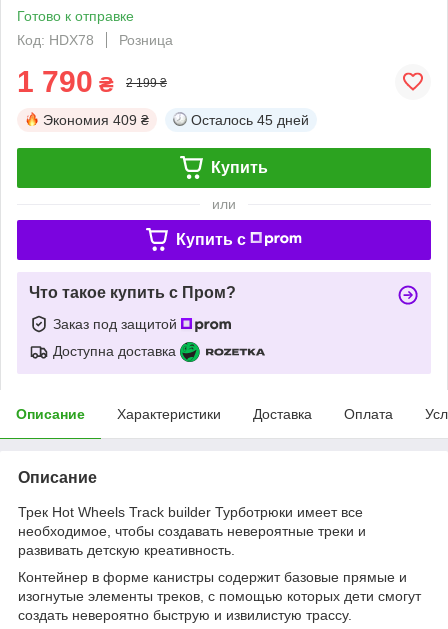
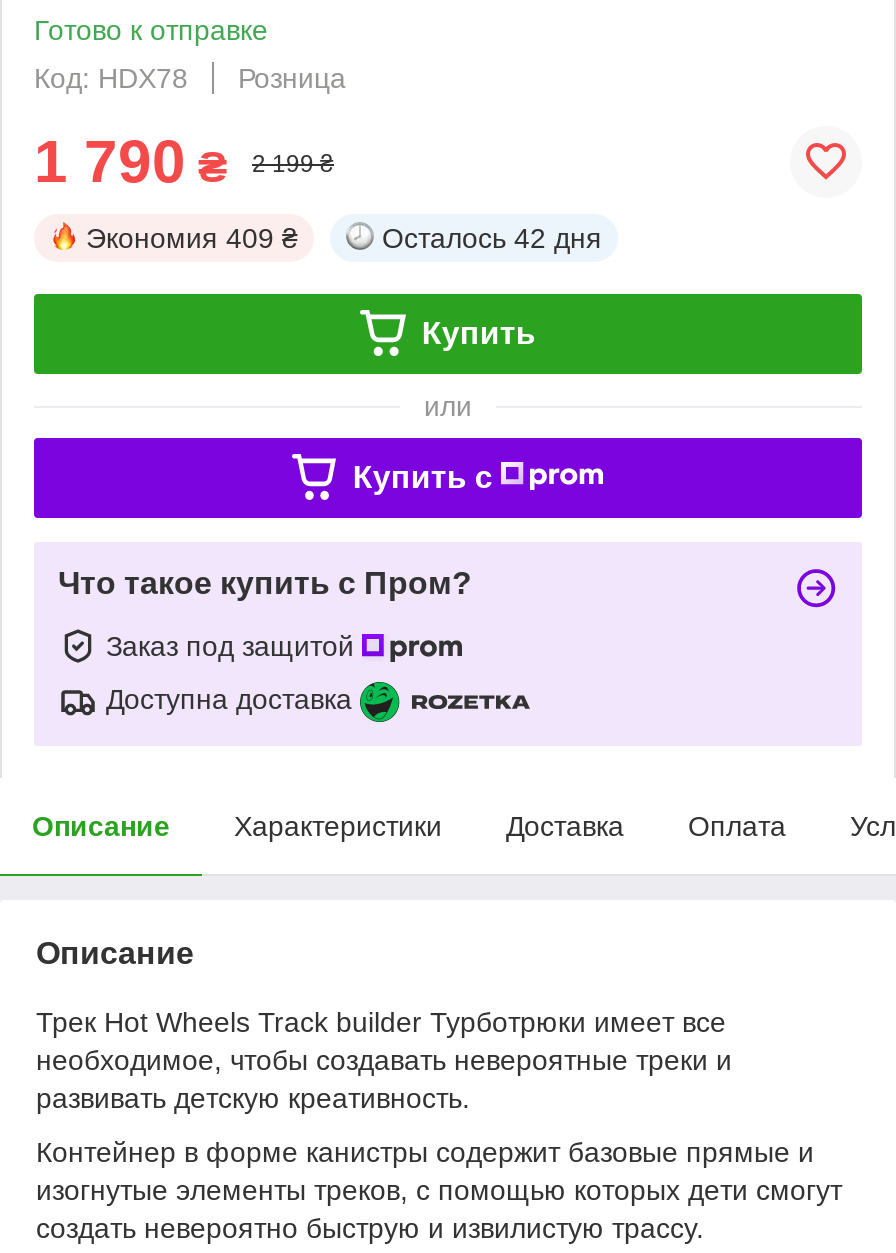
- Осталось 45 дней
+ Осталось 42 дня
